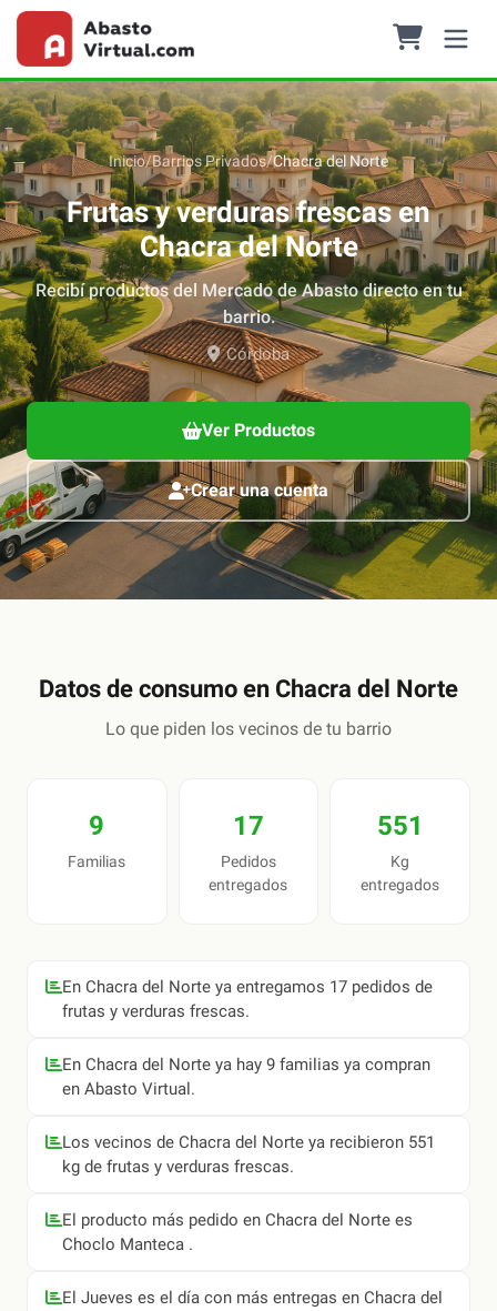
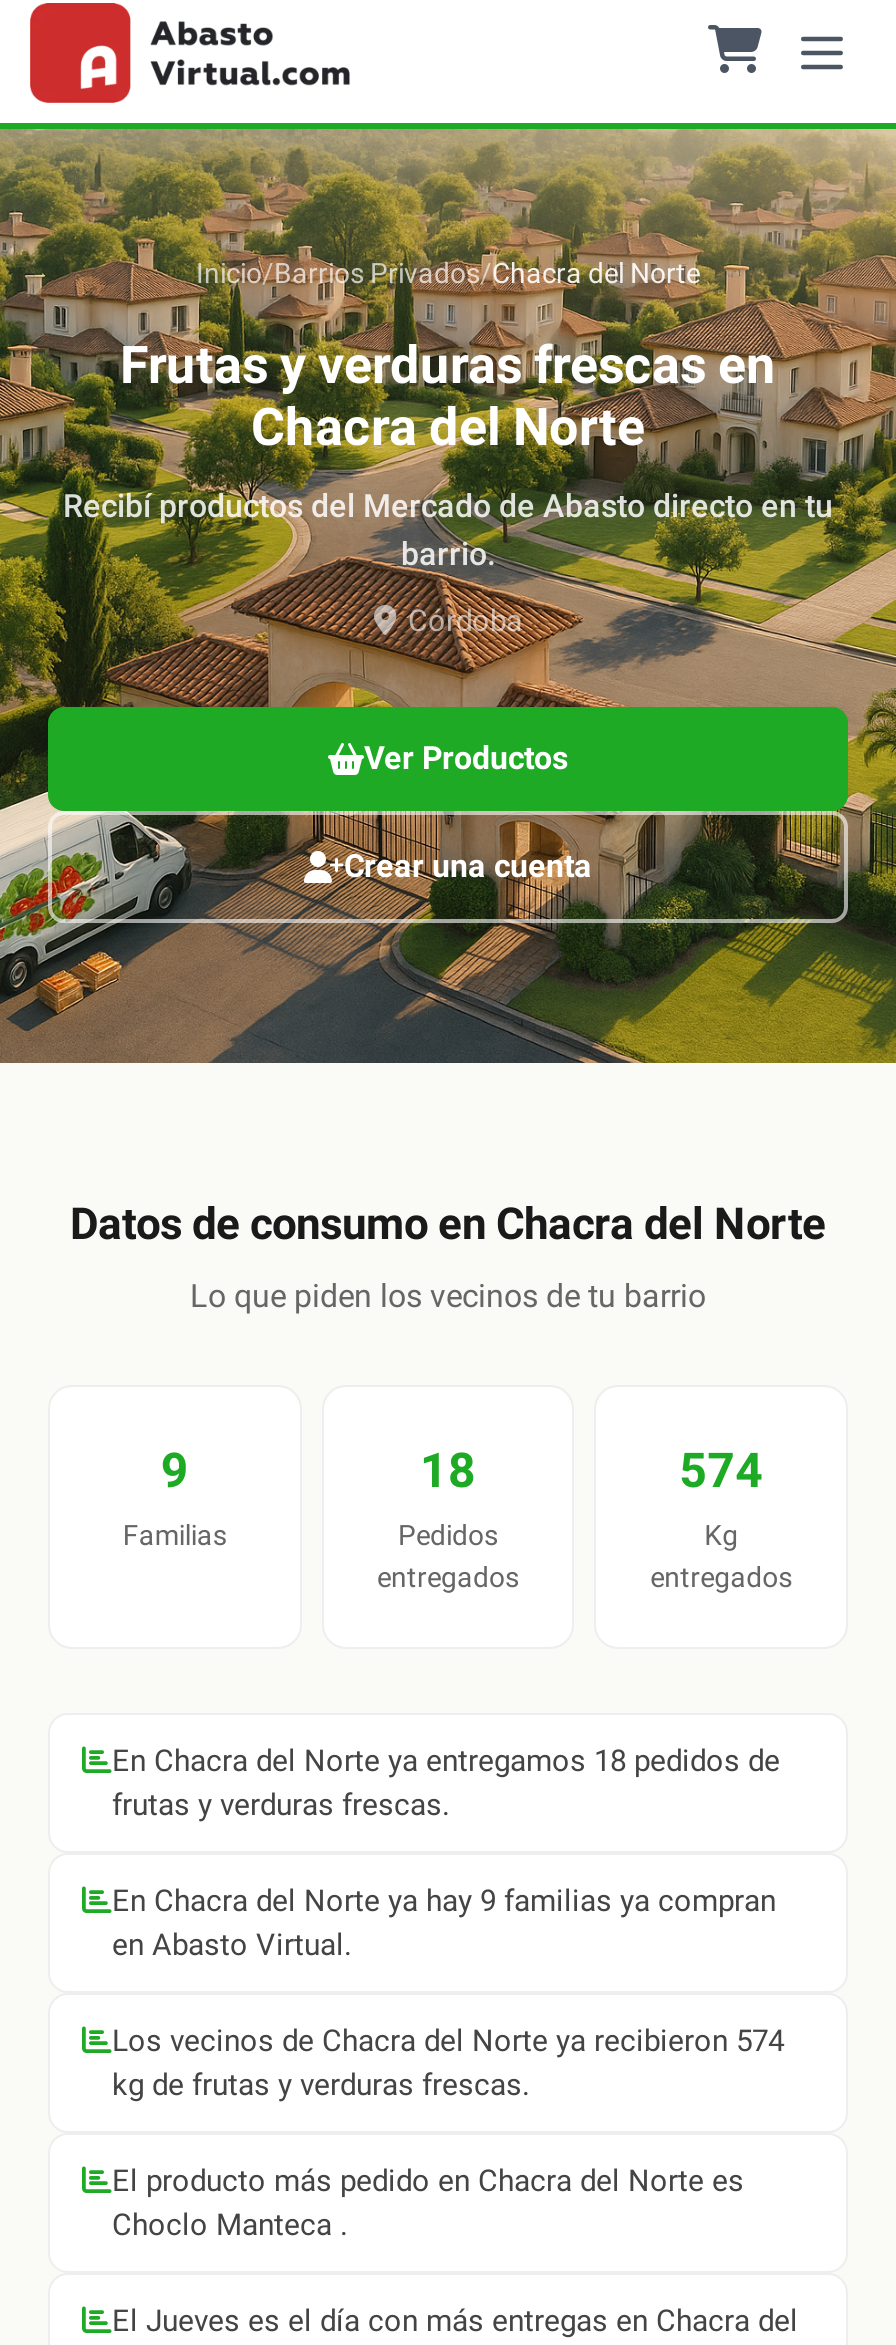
- 17
+ 18

- 551
+ 574

- En Chacra del Norte ya entregamos 17 pedidos de
+ En Chacra del Norte ya entregamos 18 pedidos de

- Los vecinos de Chacra del Norte ya recibieron 551
+ Los vecinos de Chacra del Norte ya recibieron 574
